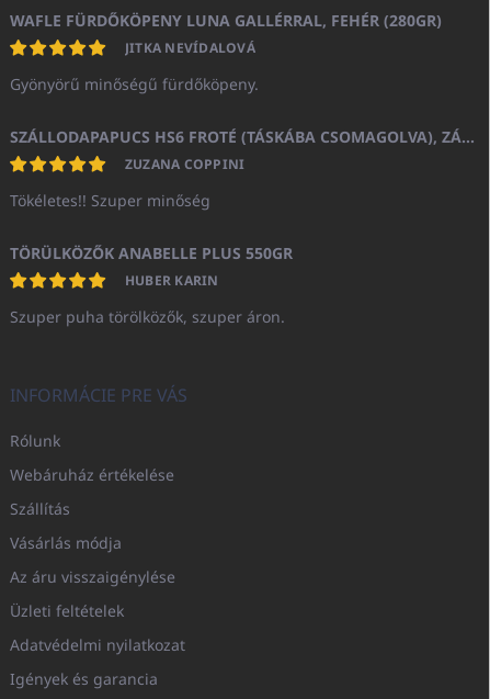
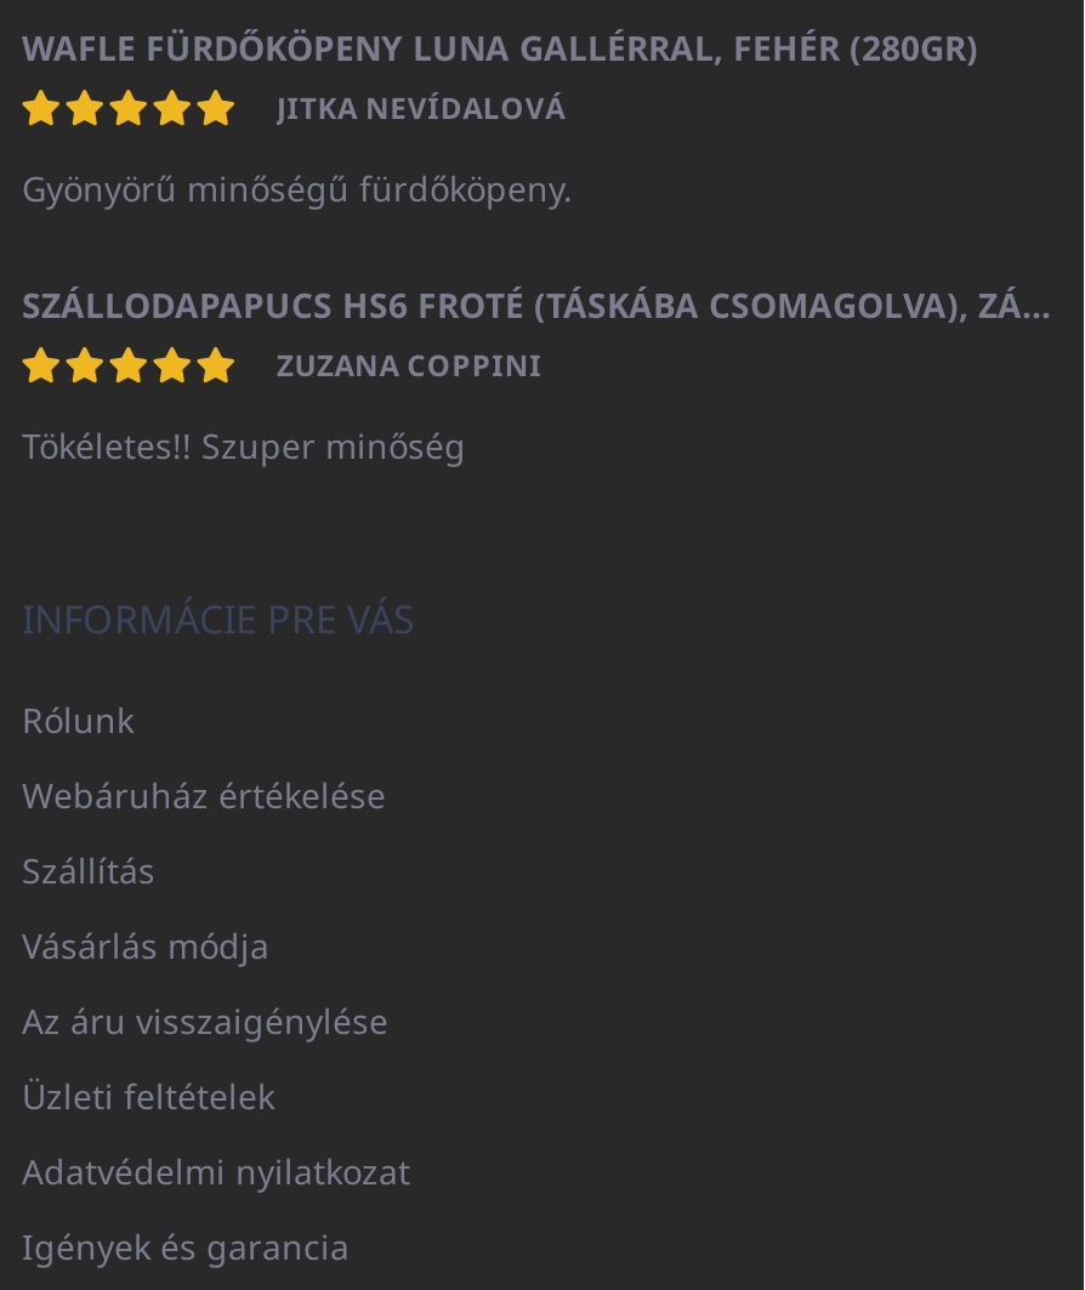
- TÖRÜLKÖZŐK ANABELLE PLUS 550GR
- HUBER KARIN
- Szuper puha törölközők, szuper áron.
